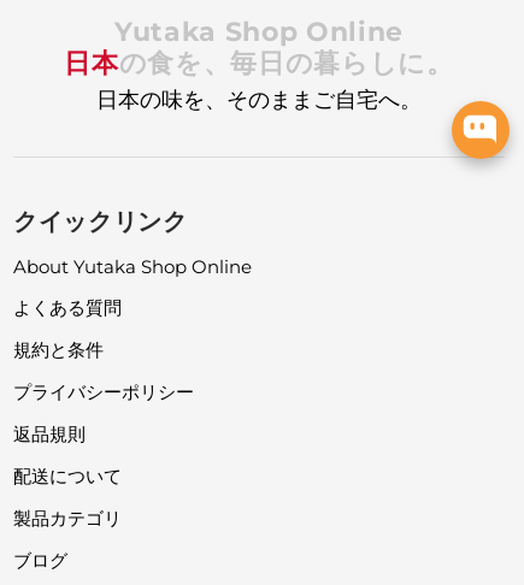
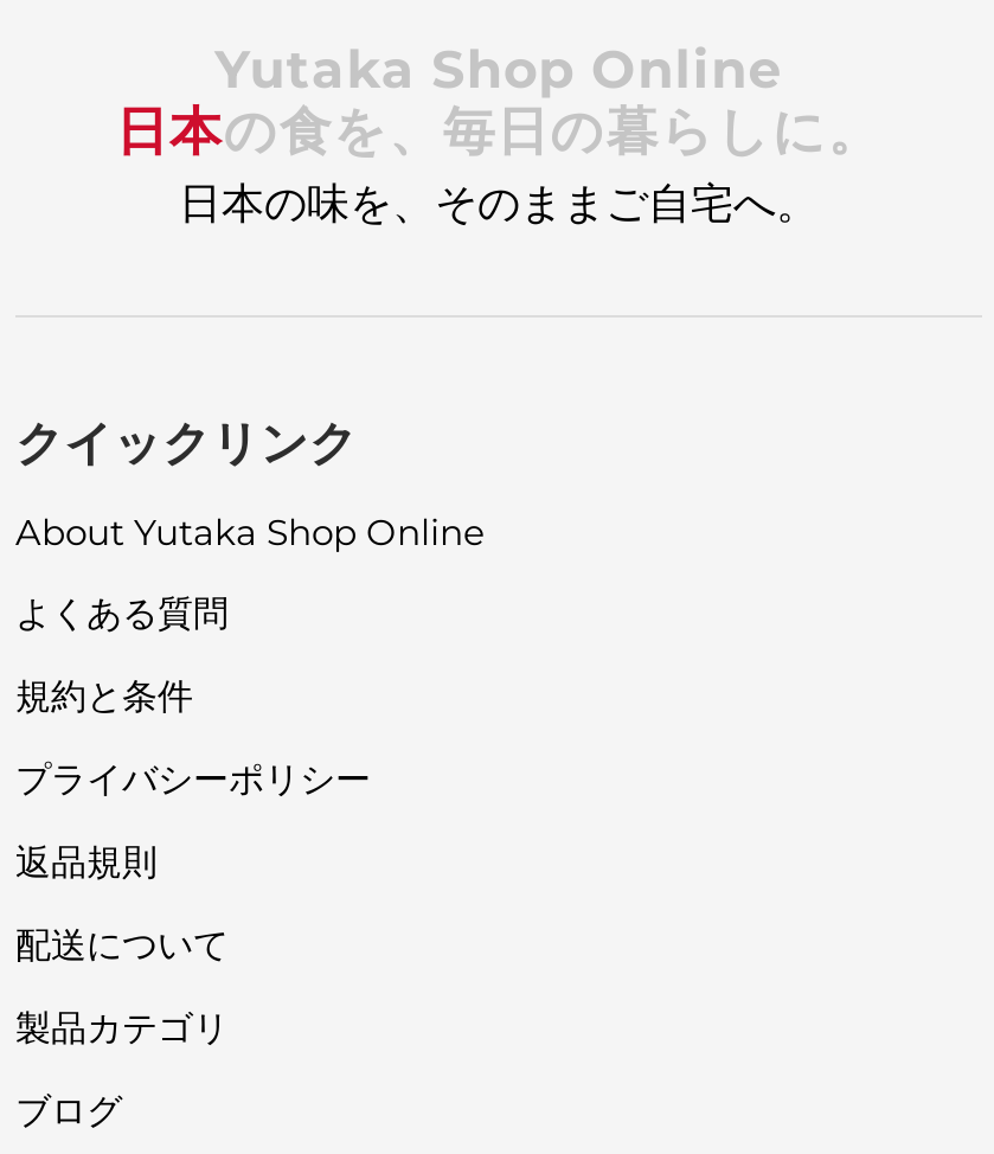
- [image]
